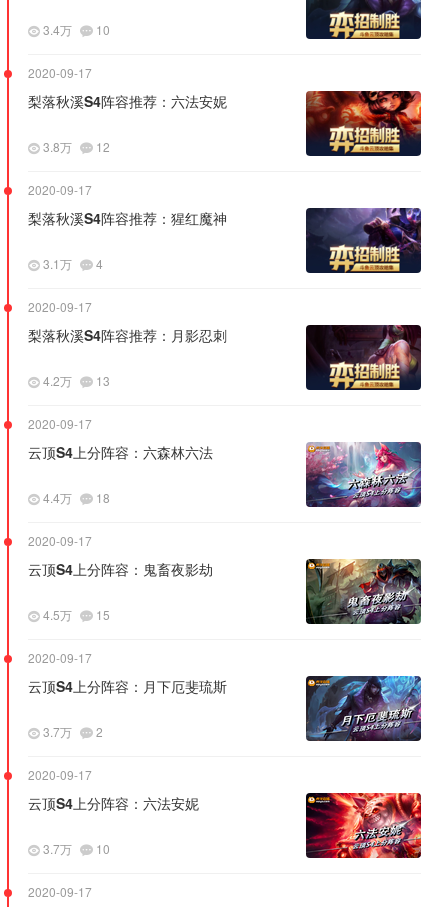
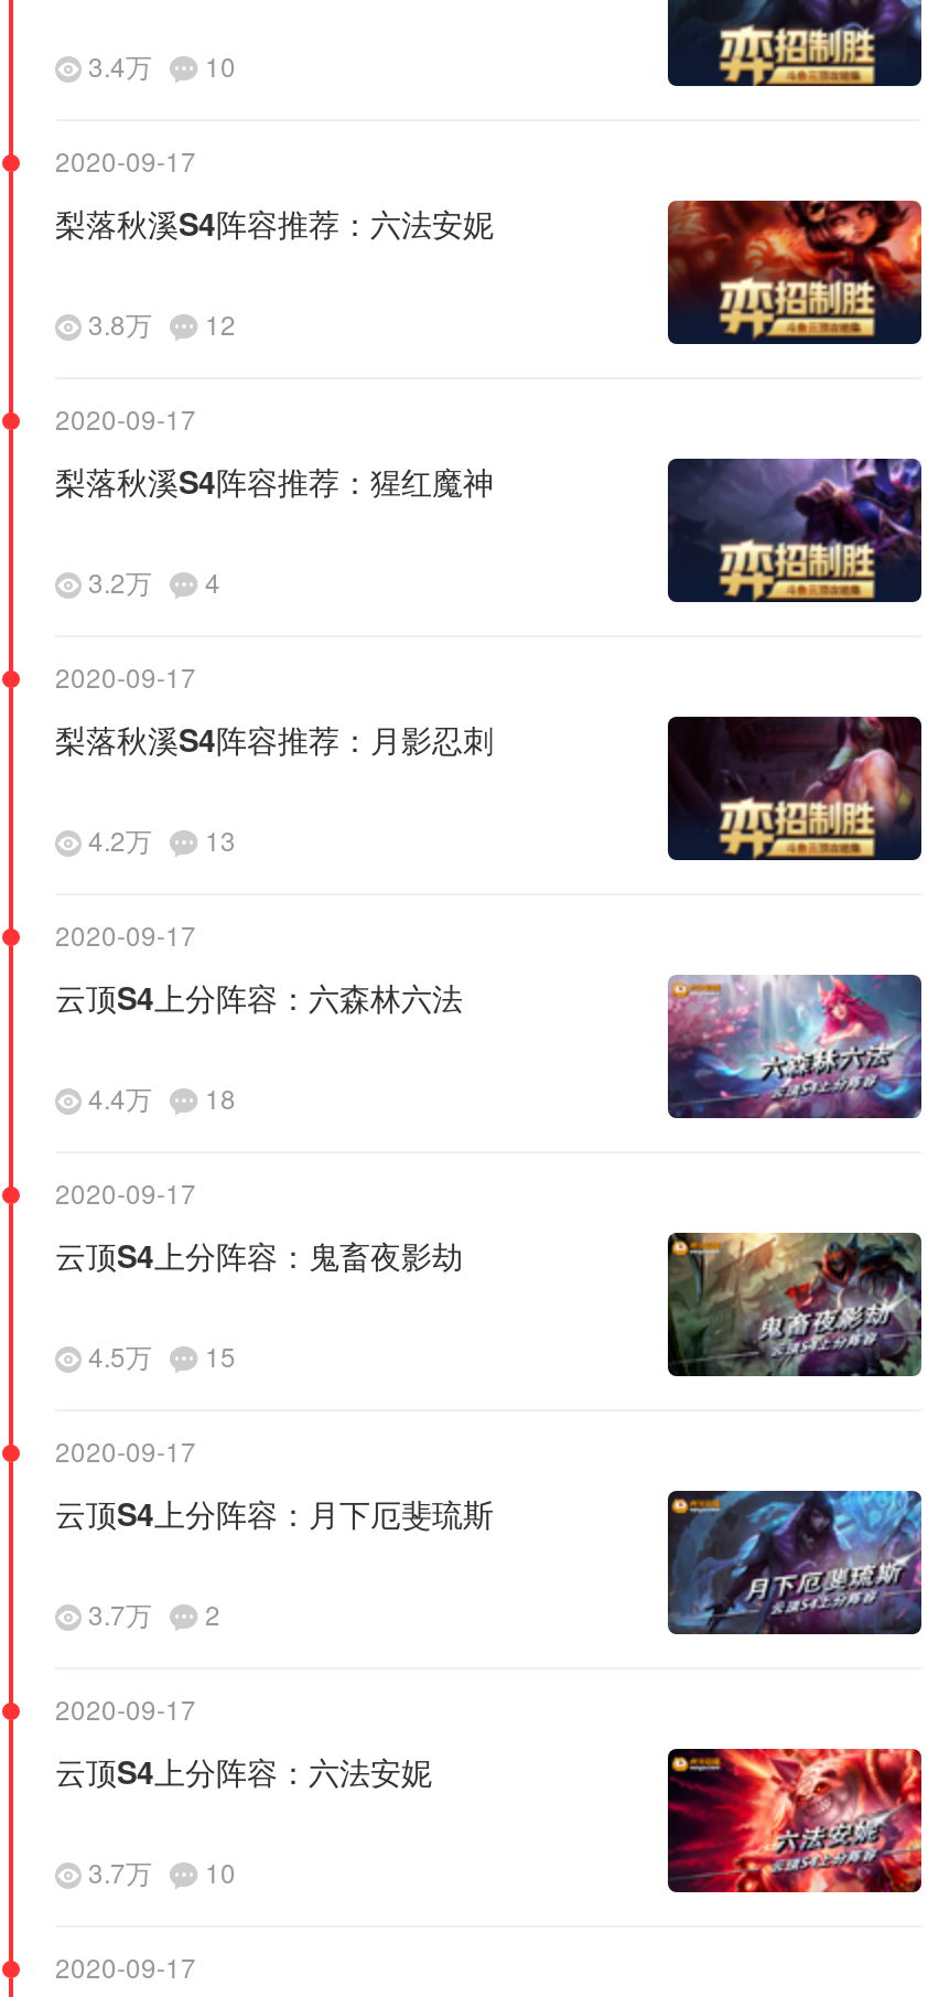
- 3.1万 4
+ 3.2万 4
